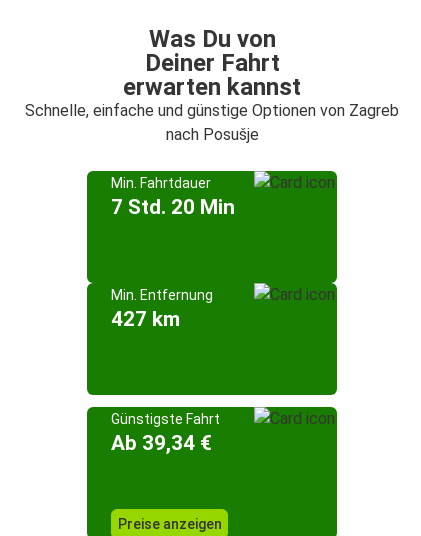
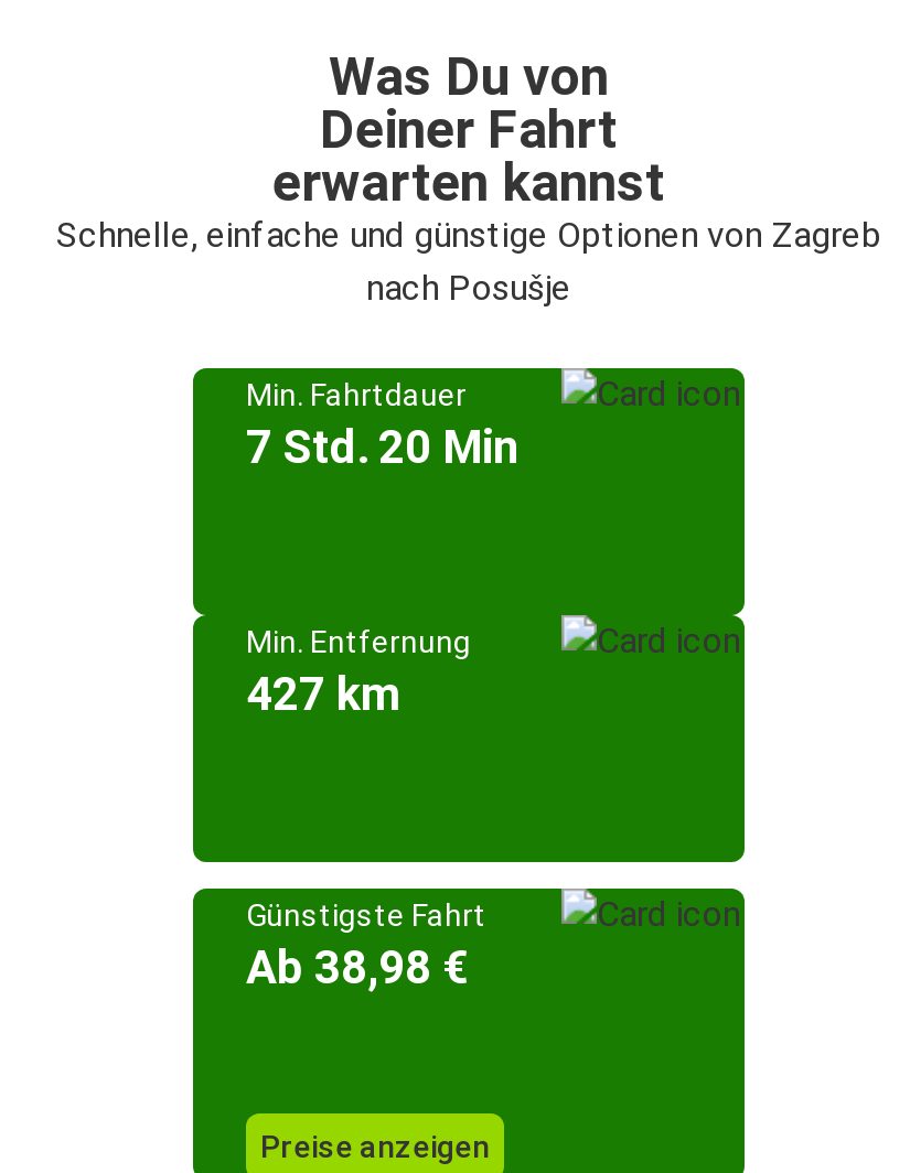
- Ab 39,34 €
+ Ab 38,98 €
